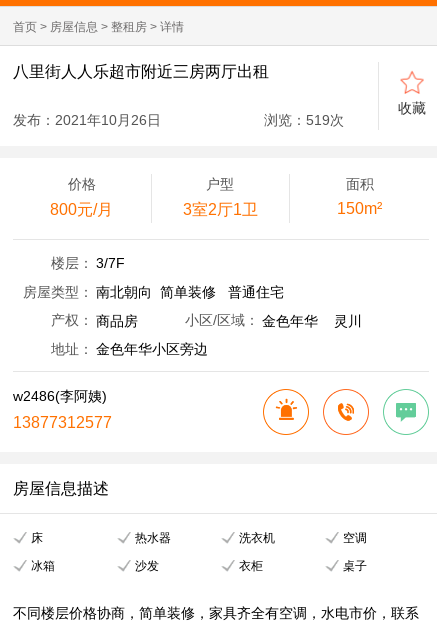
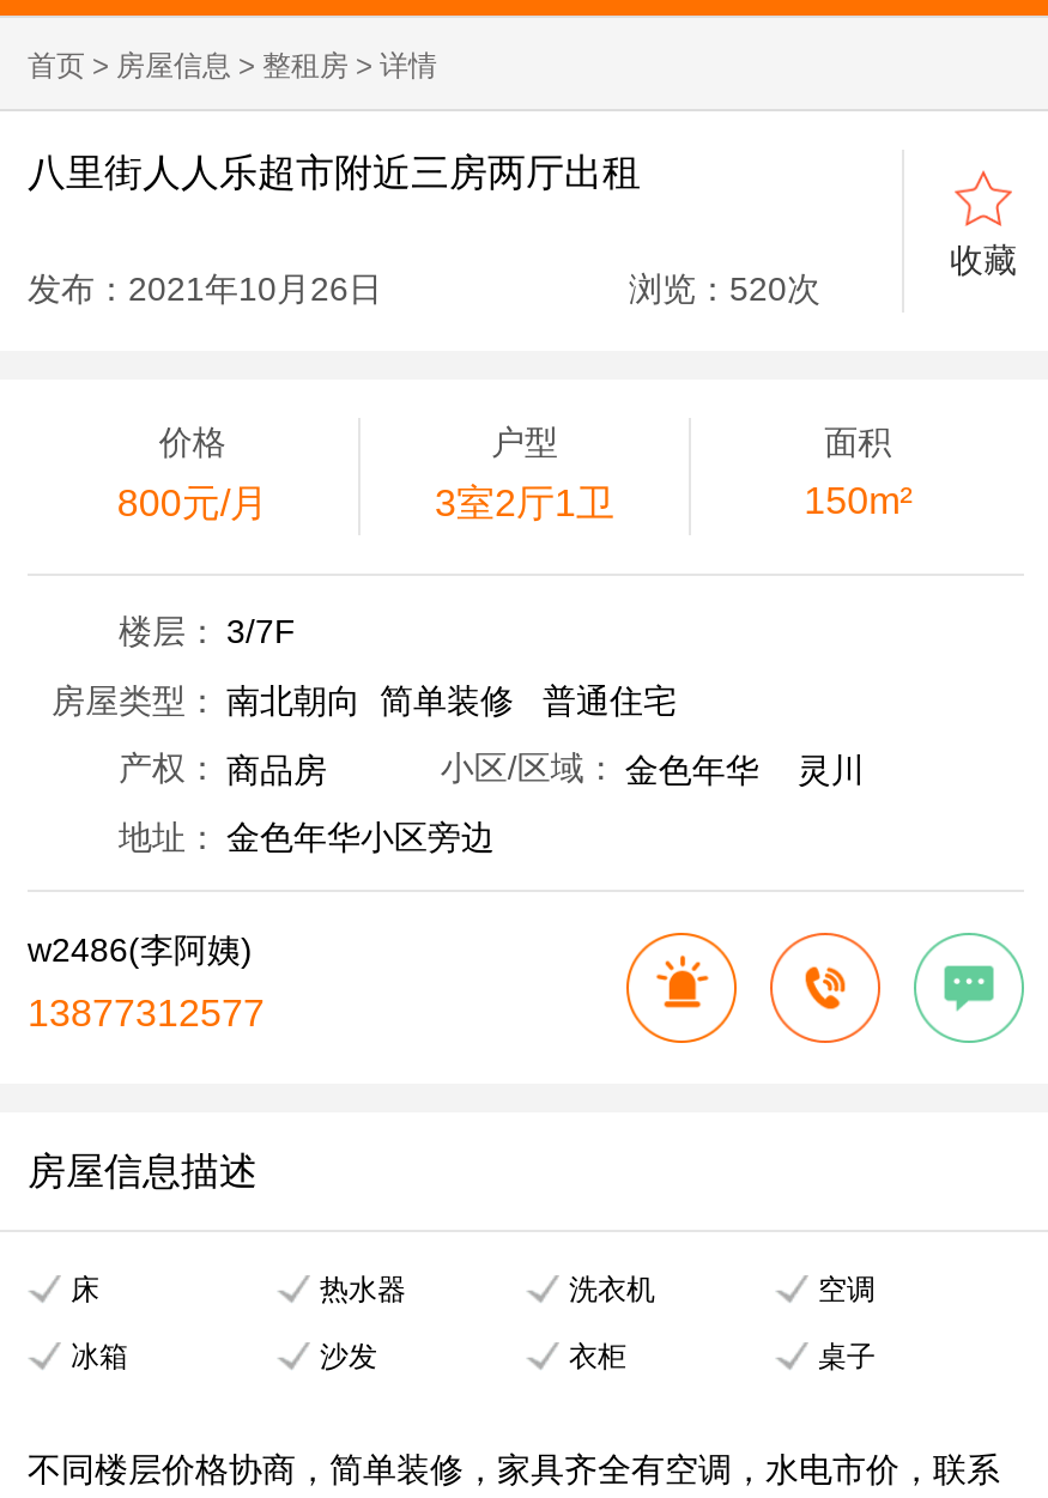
- 浏览：519次
+ 浏览：520次
